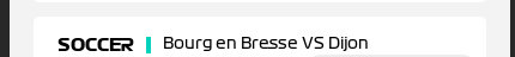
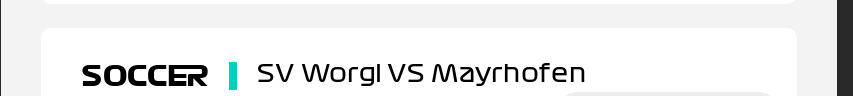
- Bourg en Bresse VS Dijon
+ SV Worgl VS Mayrhofen
